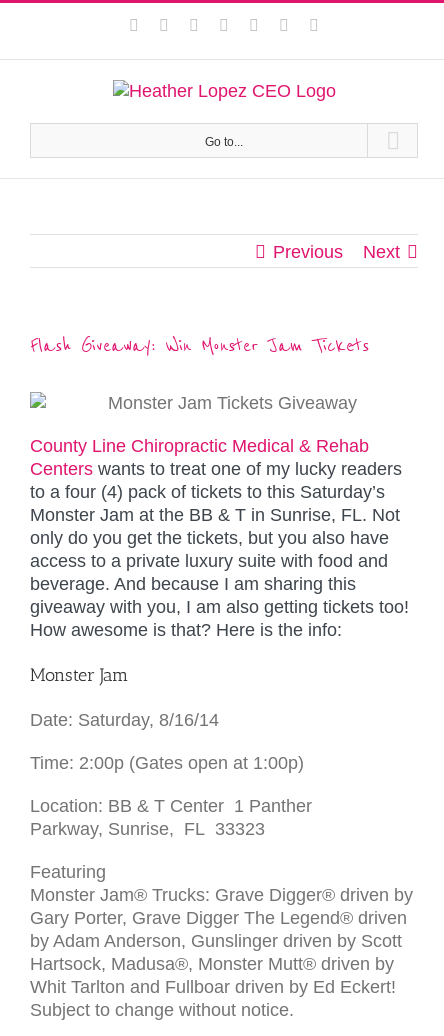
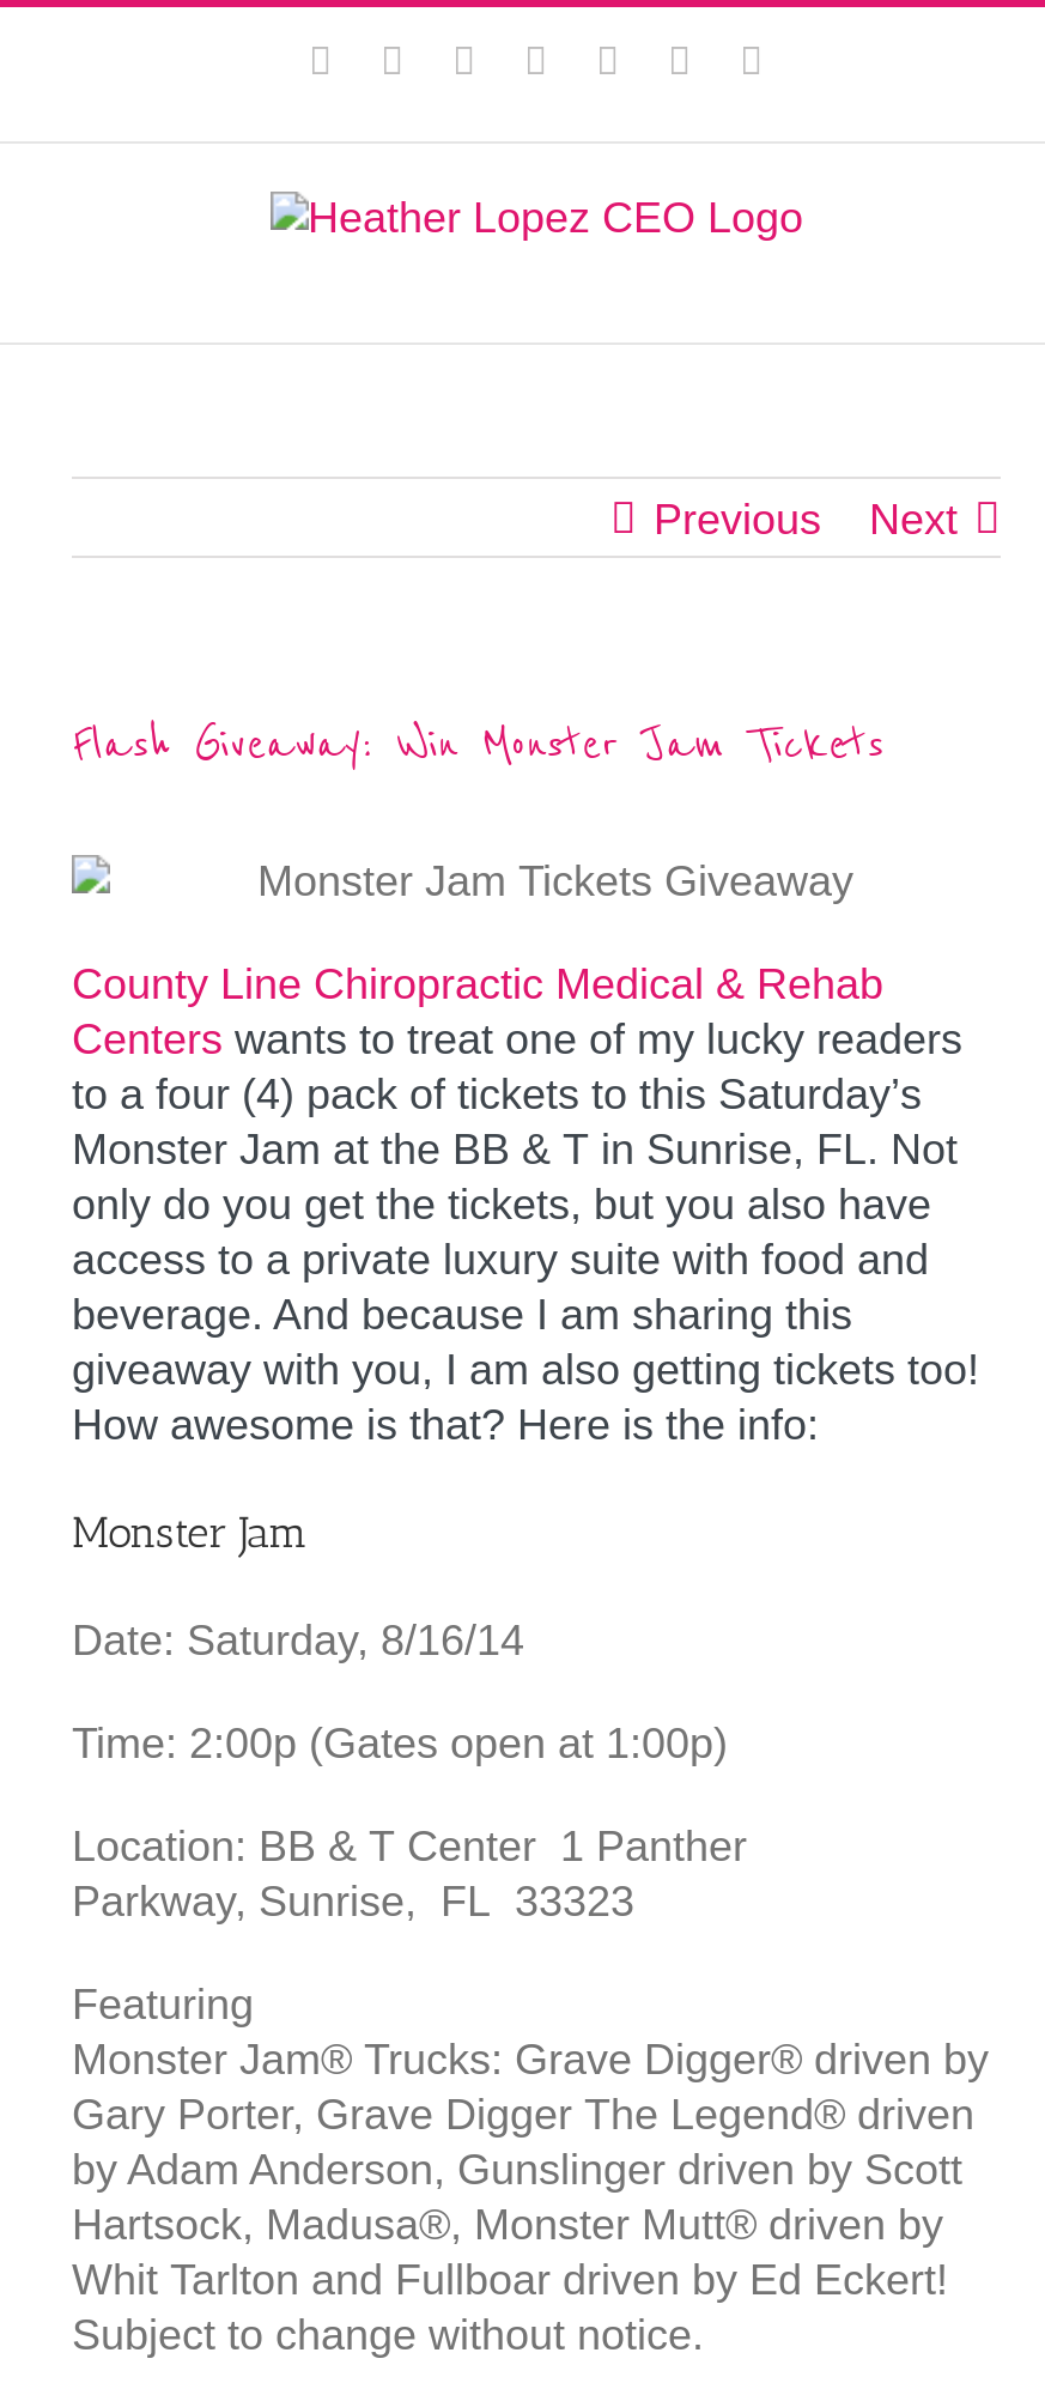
- Go to...
